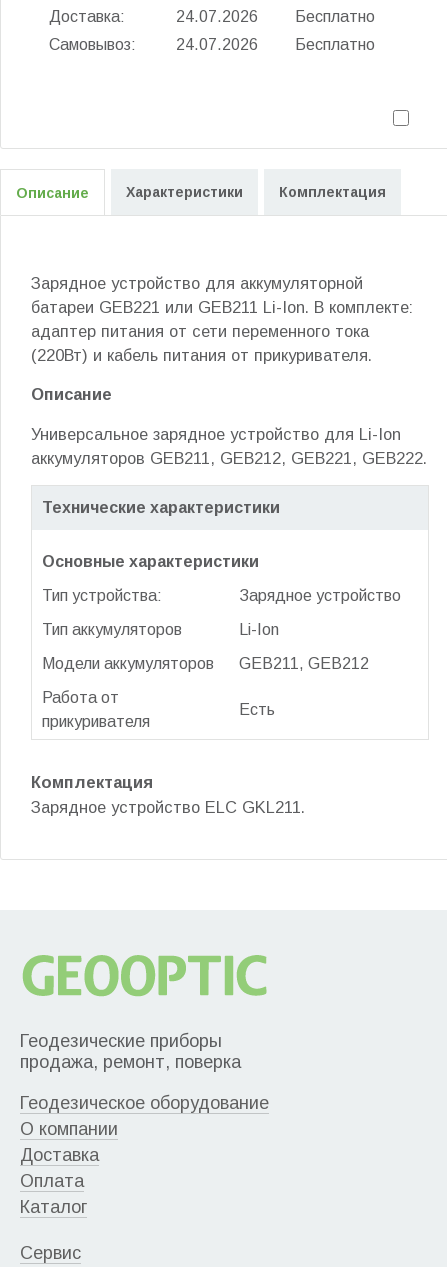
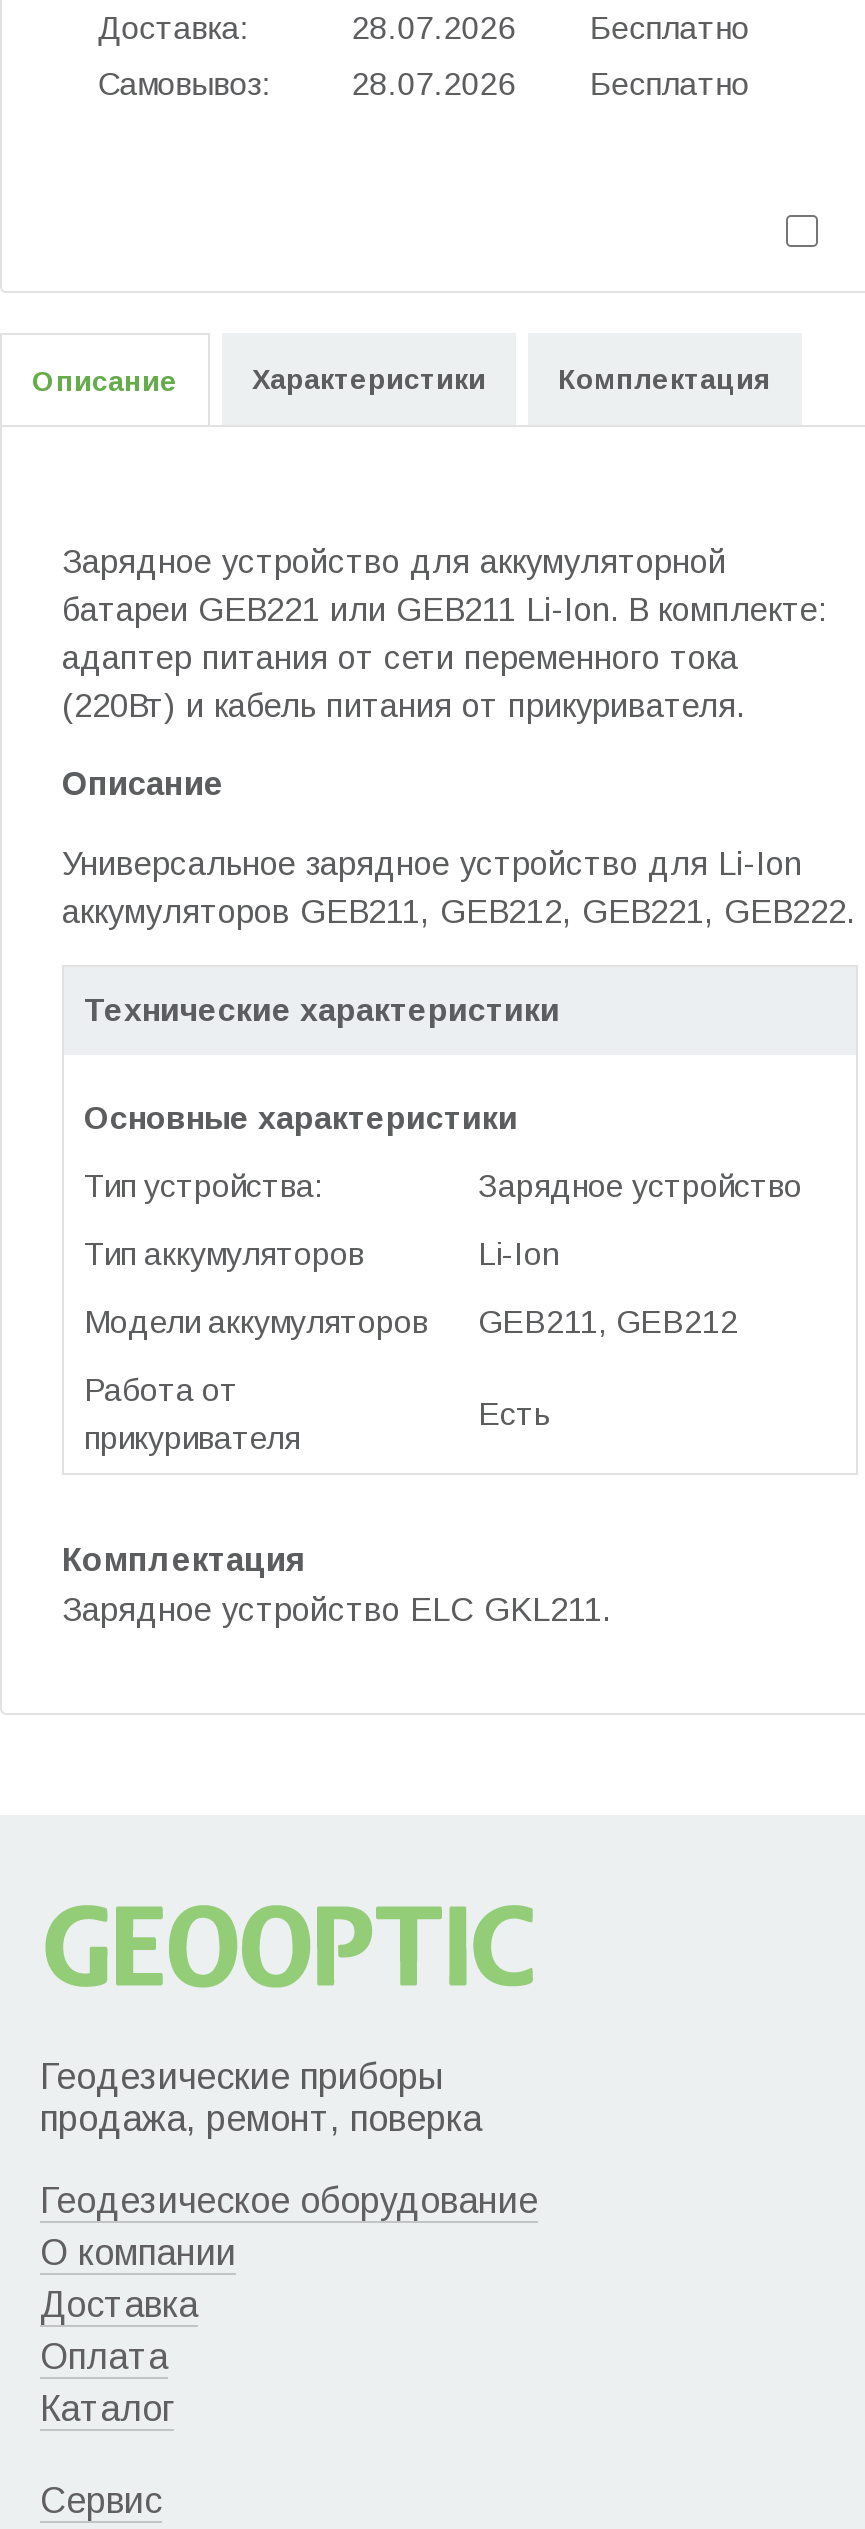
- 24.07.2026
+ 28.07.2026

- 24.07.2026
+ 28.07.2026
